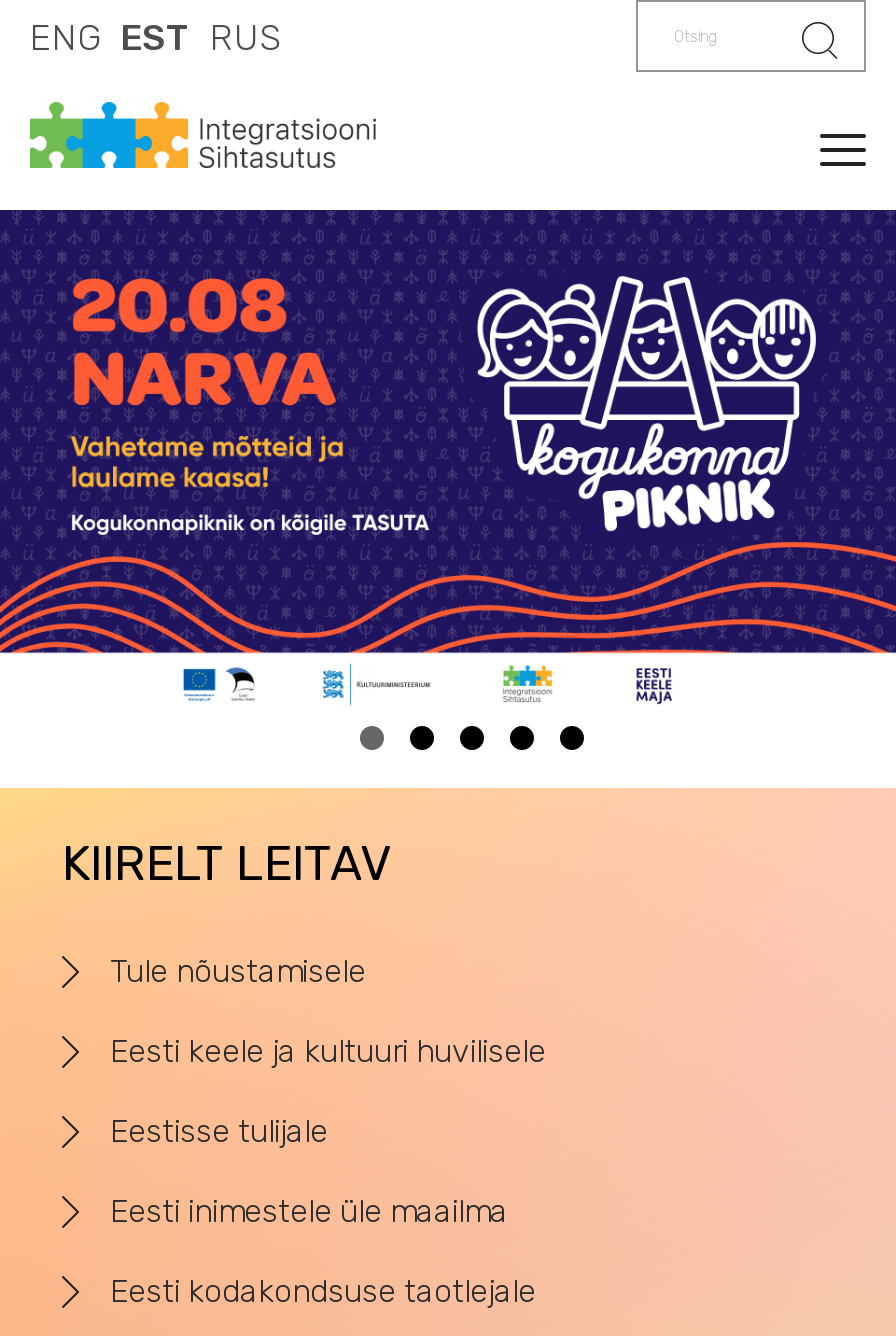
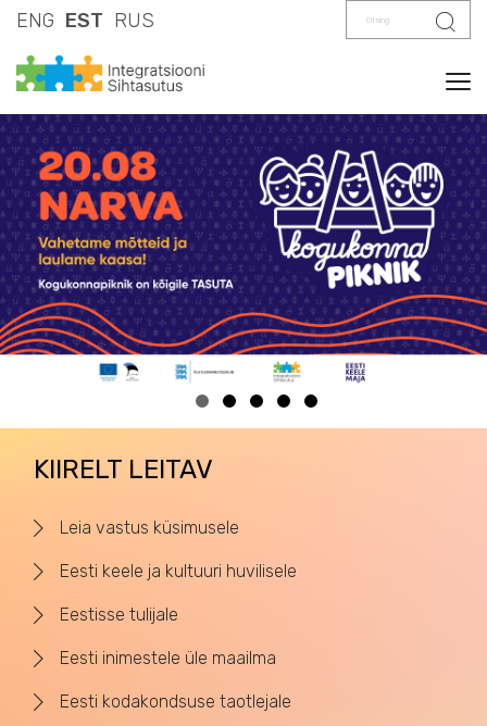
- Tule nõustamisele
+ Leia vastus küsimusele
